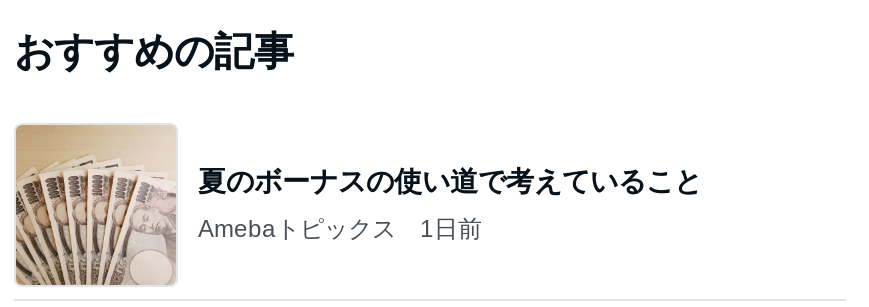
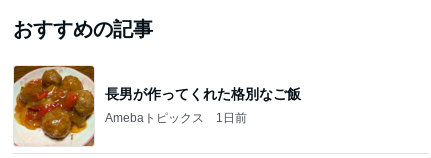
- [image]
- 夏のボーナスの使い道で考えていること
+ [image]
+ 長男が作ってくれた格別なご飯
